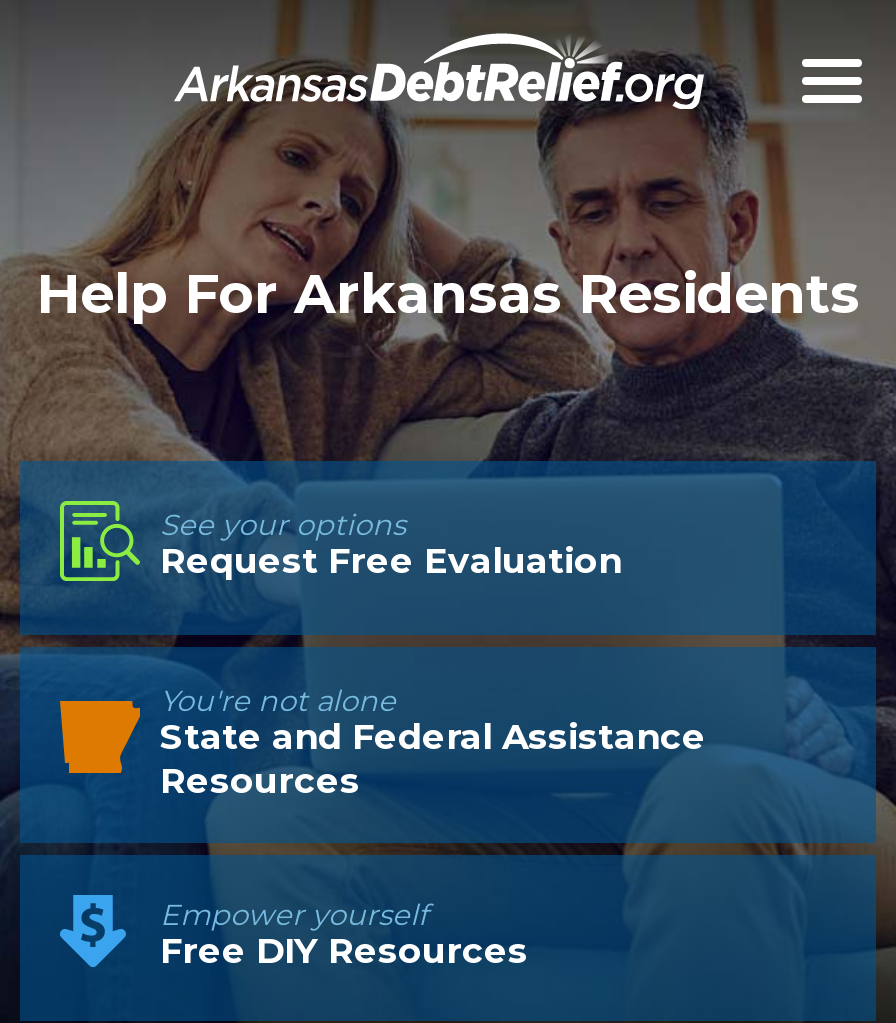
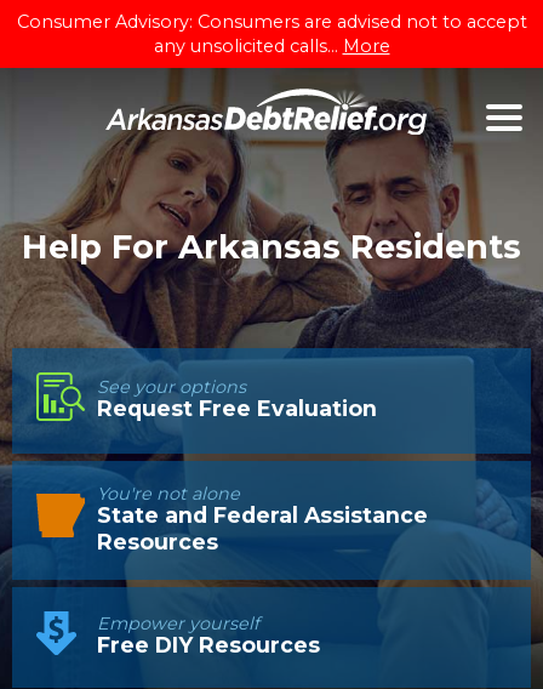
+ Consumer Advisory: Consumers are advised not to accept
+ any unsolicited calls... More
